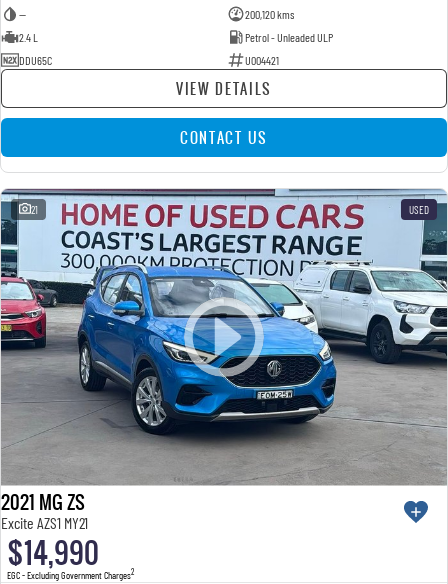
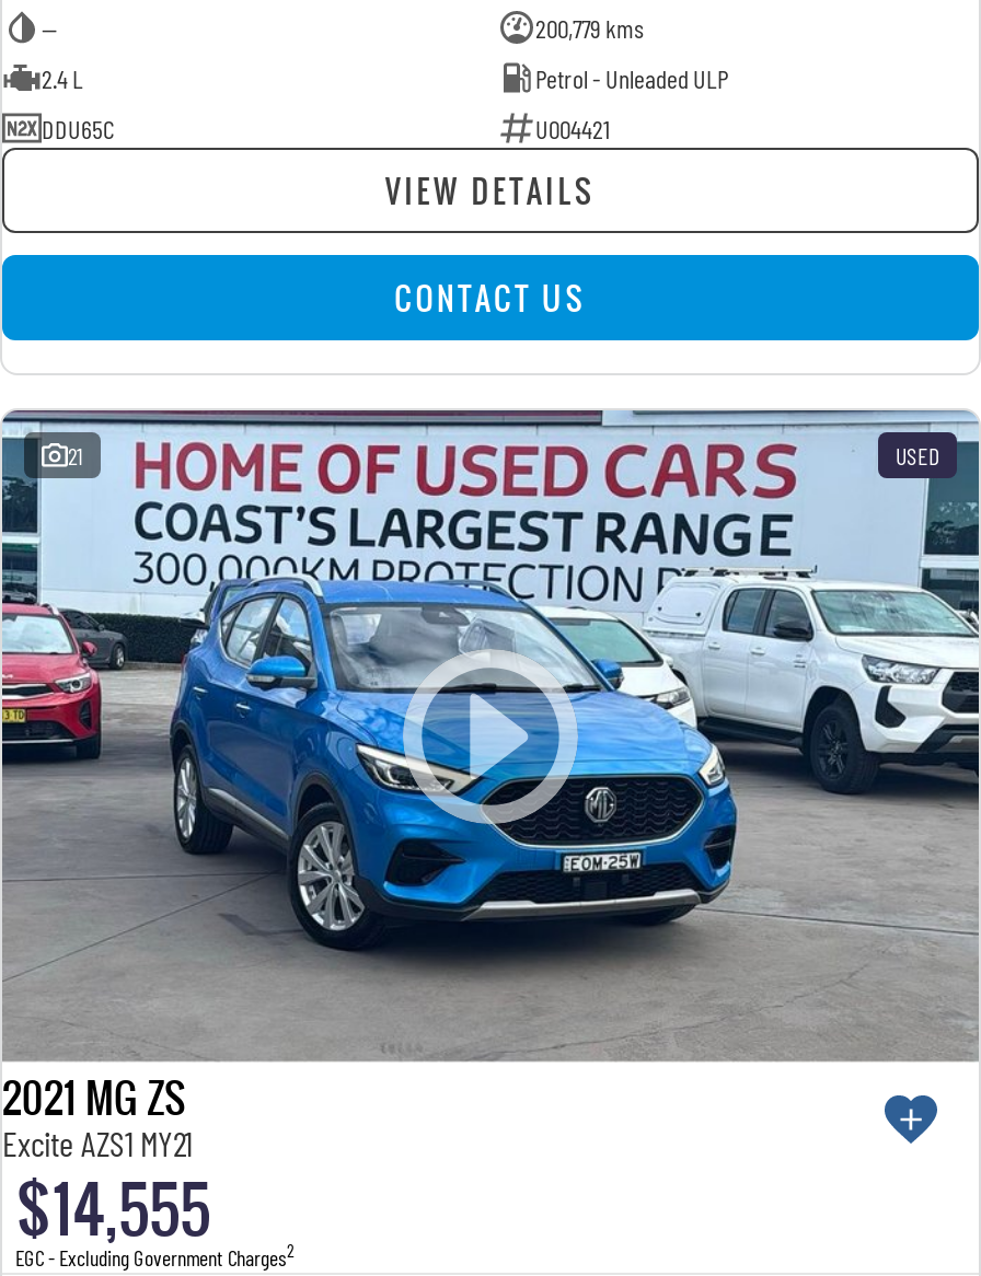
- 200,120 kms
+ 200,779 kms

- $14,990
+ $14,555
